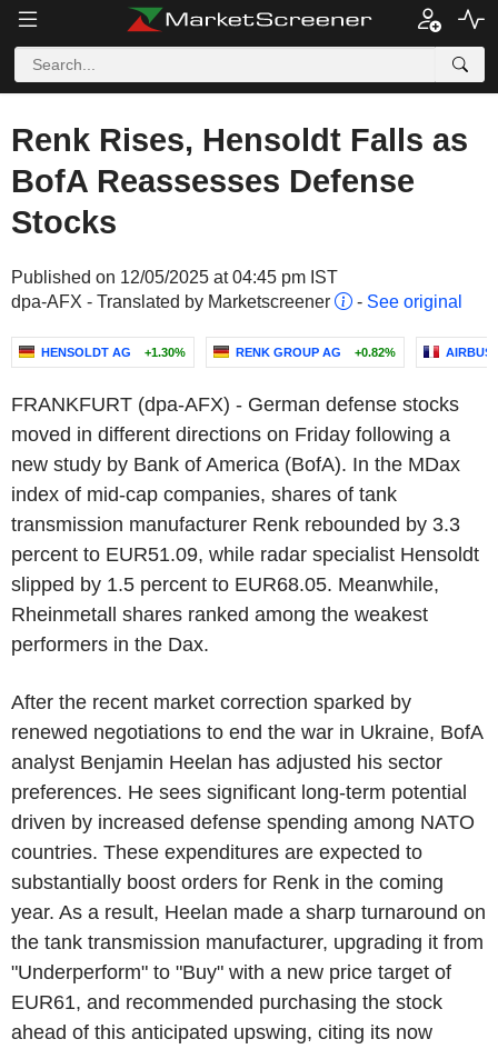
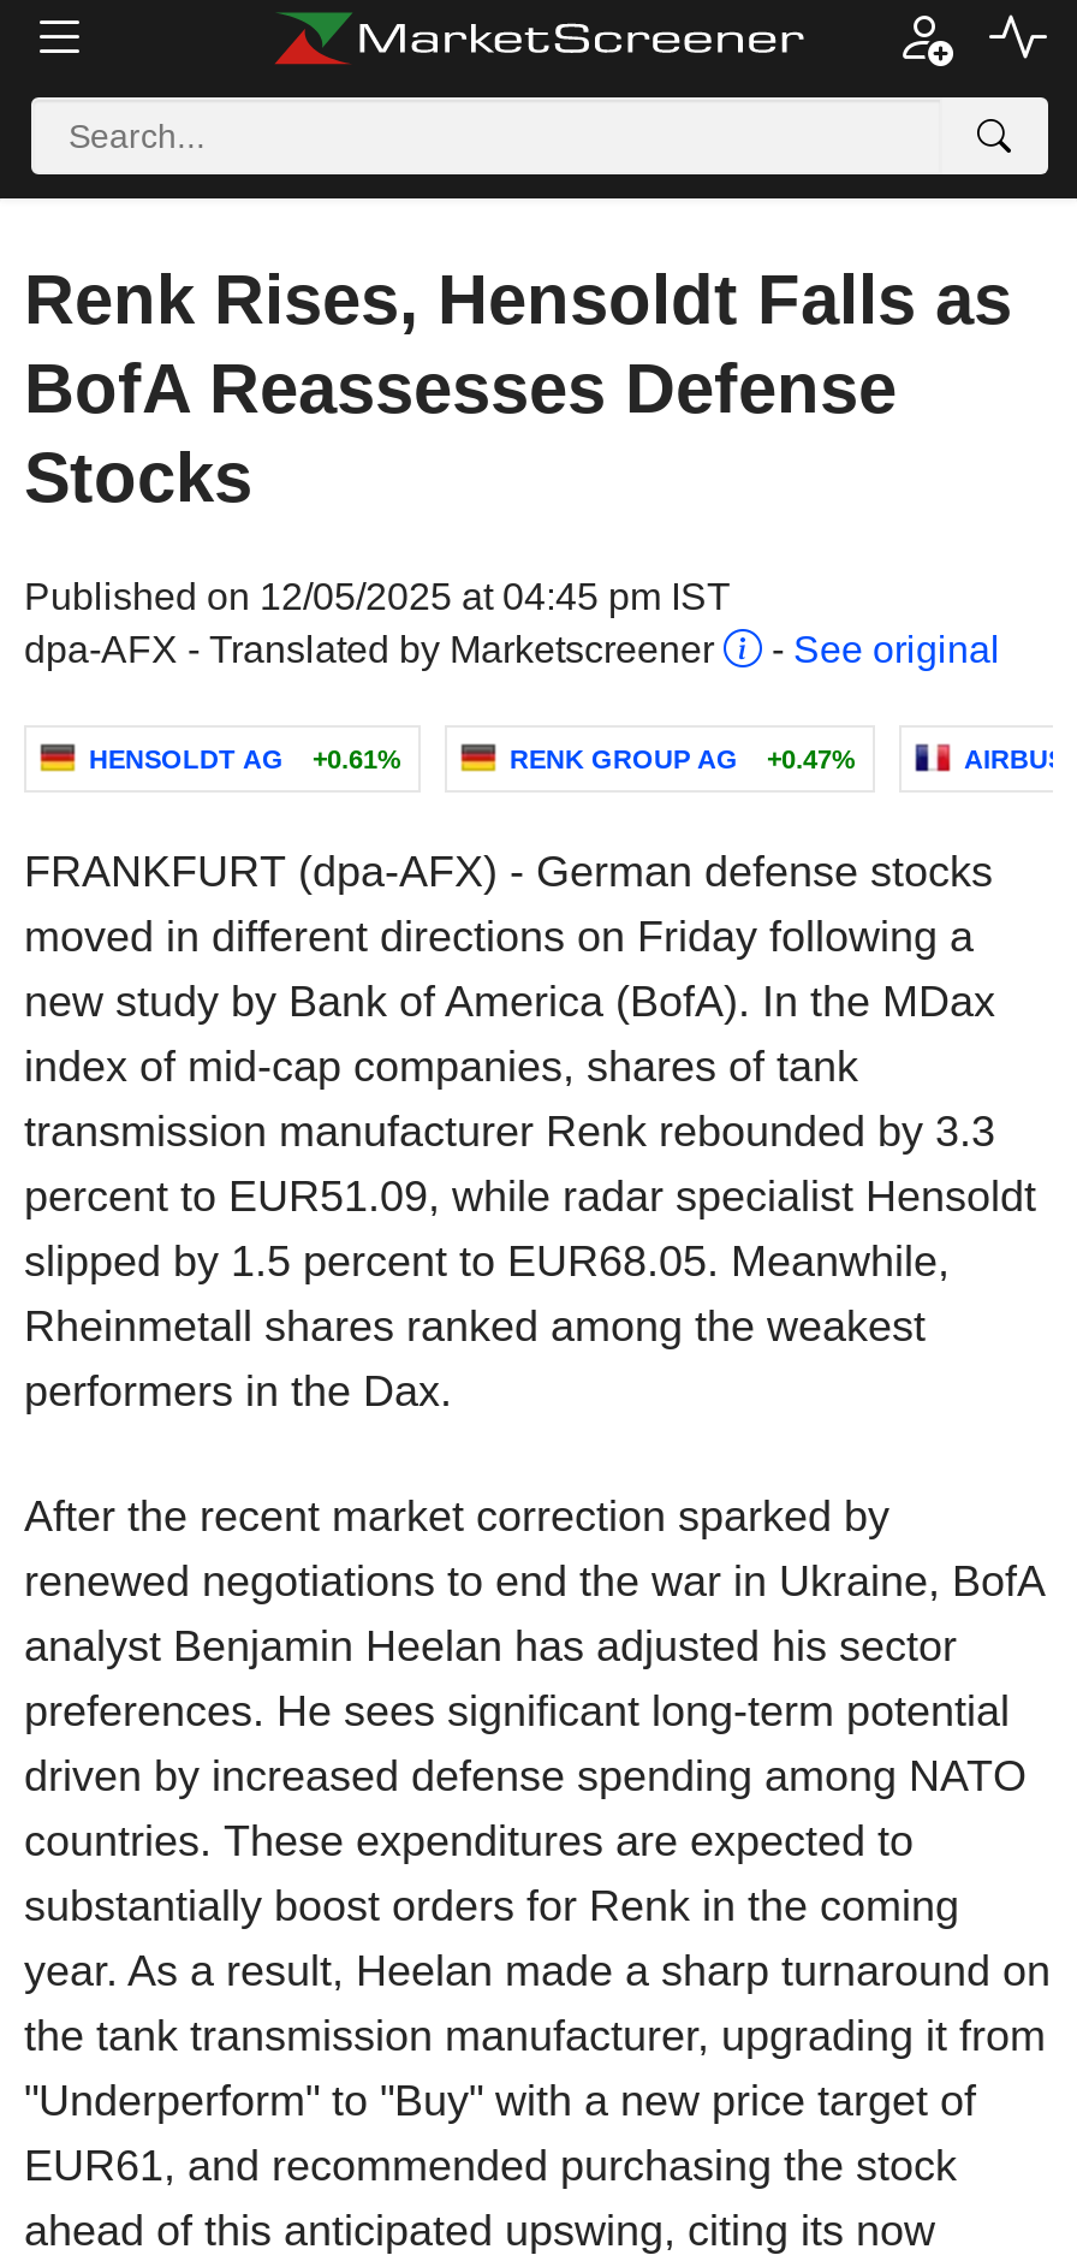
- HENSOLDT AG +1.30%
+ HENSOLDT AG +0.61%

- RENK GROUP AG +0.82%
+ RENK GROUP AG +0.47%
